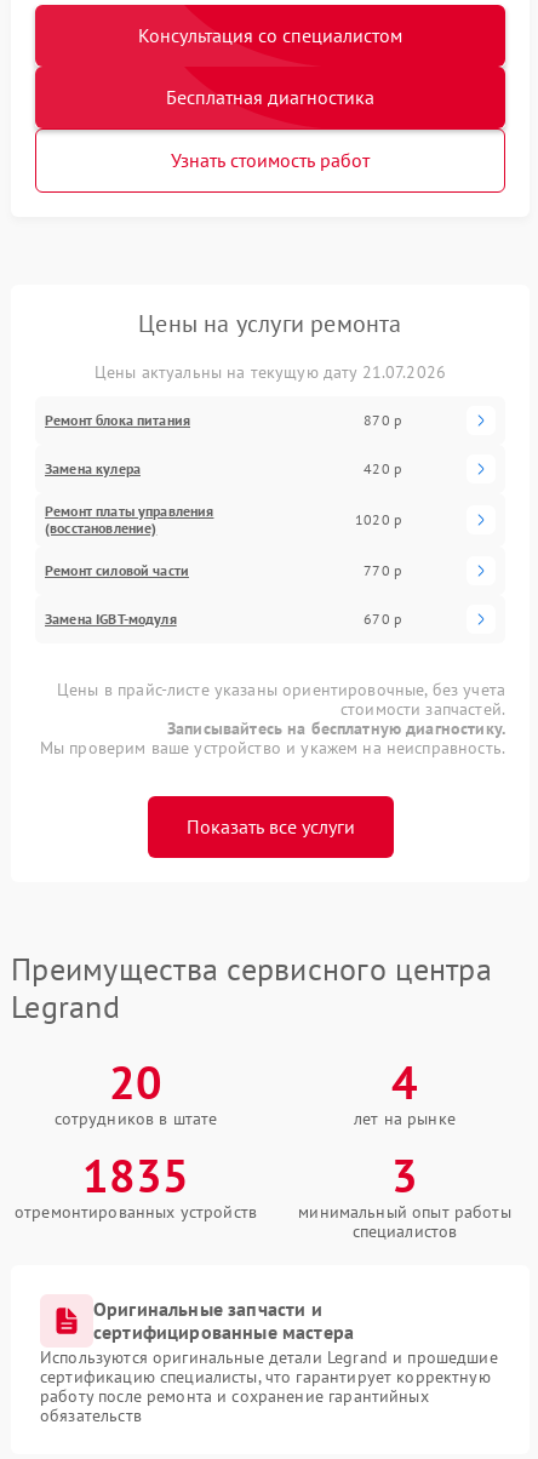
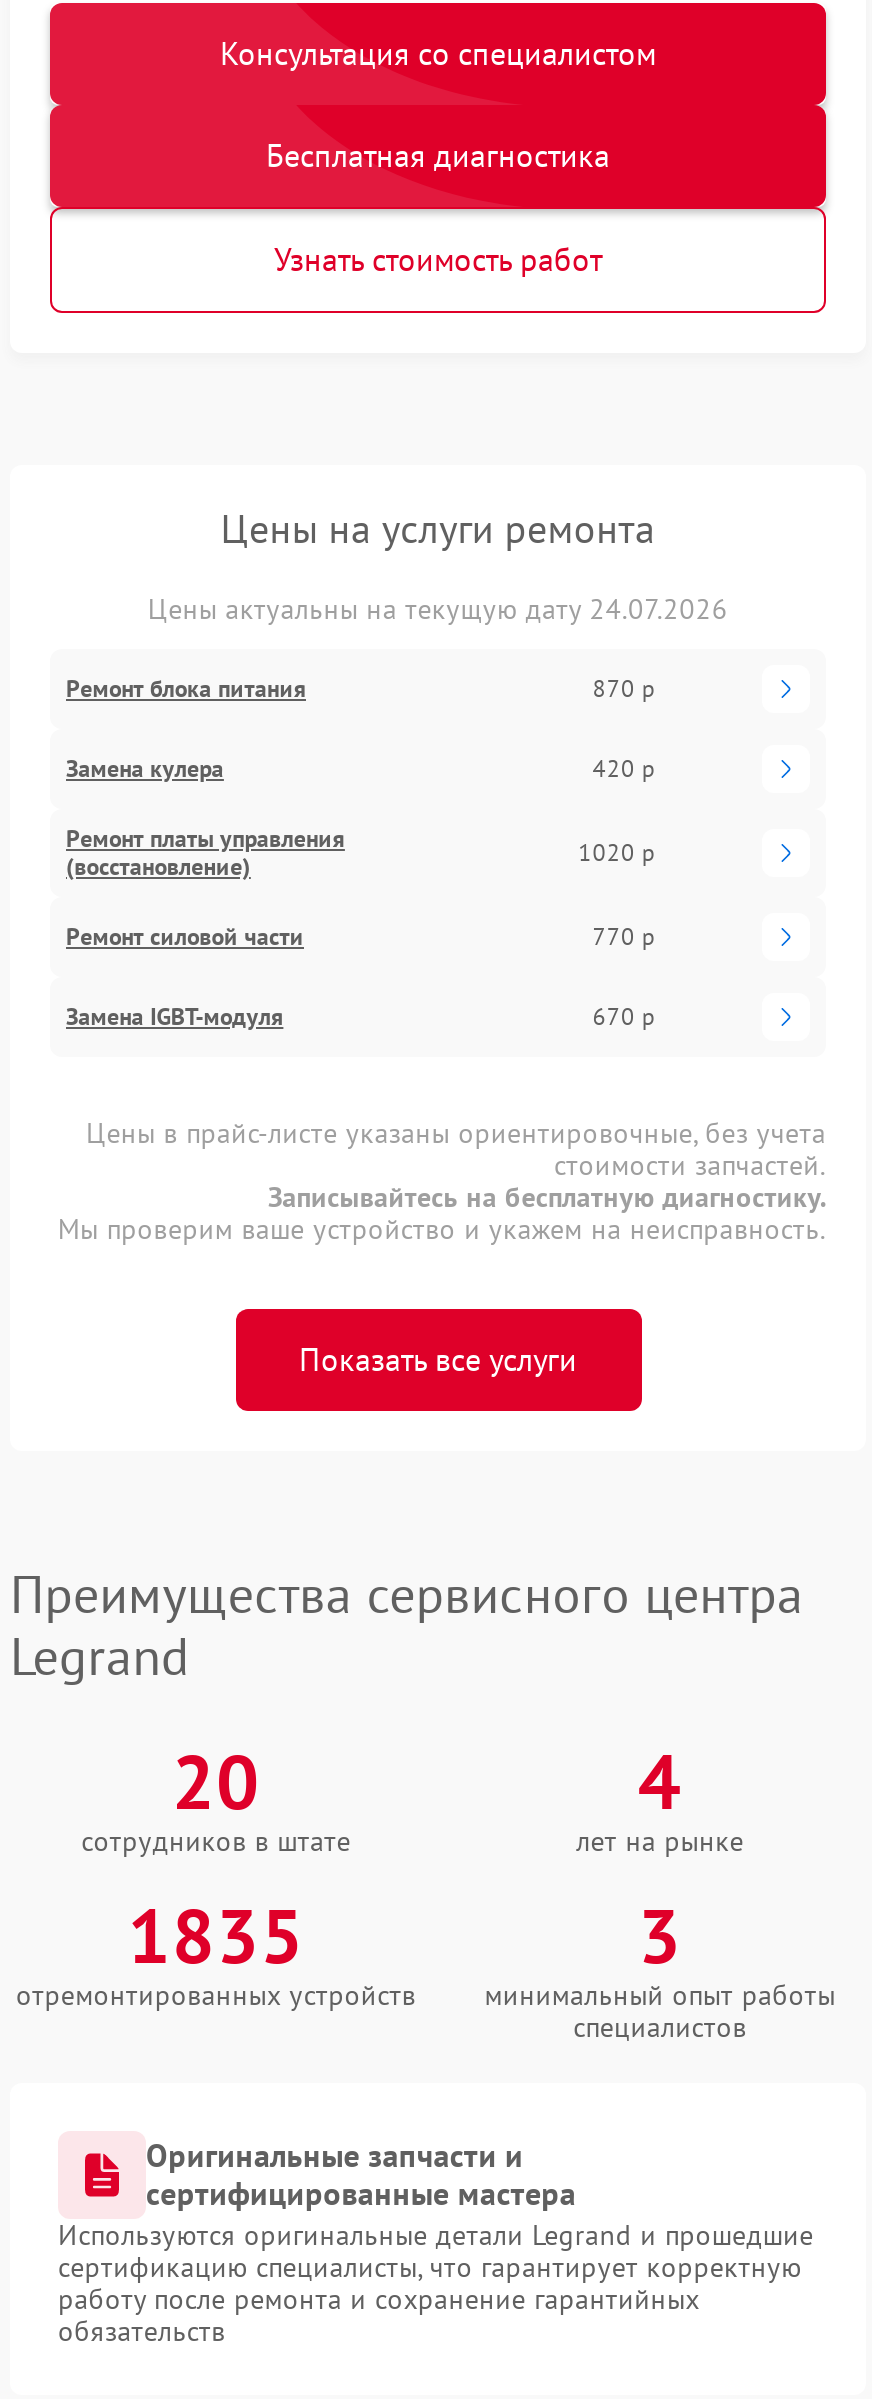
- Цены актуальны на текущую дату 21.07.2026
+ Цены актуальны на текущую дату 24.07.2026
